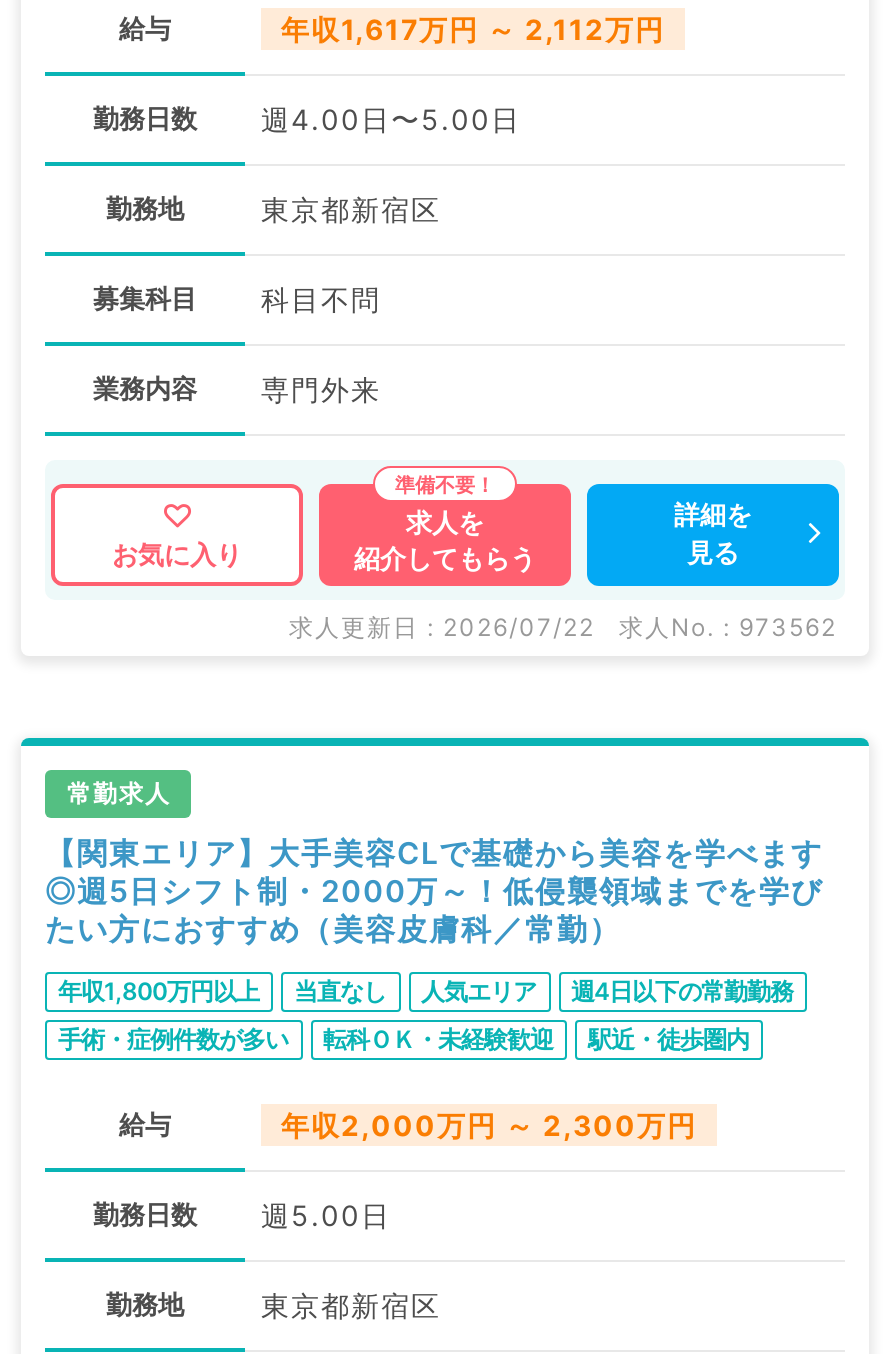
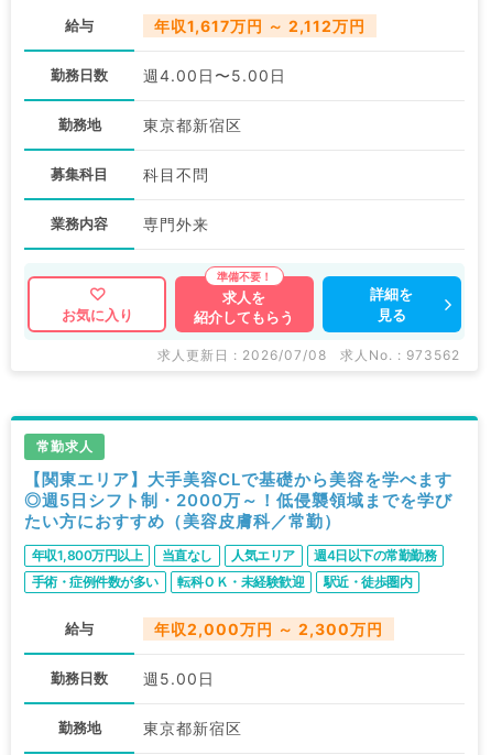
- 求人更新日 : 2026/07/22 求人No. : 973562
+ 求人更新日 : 2026/07/08 求人No. : 973562
